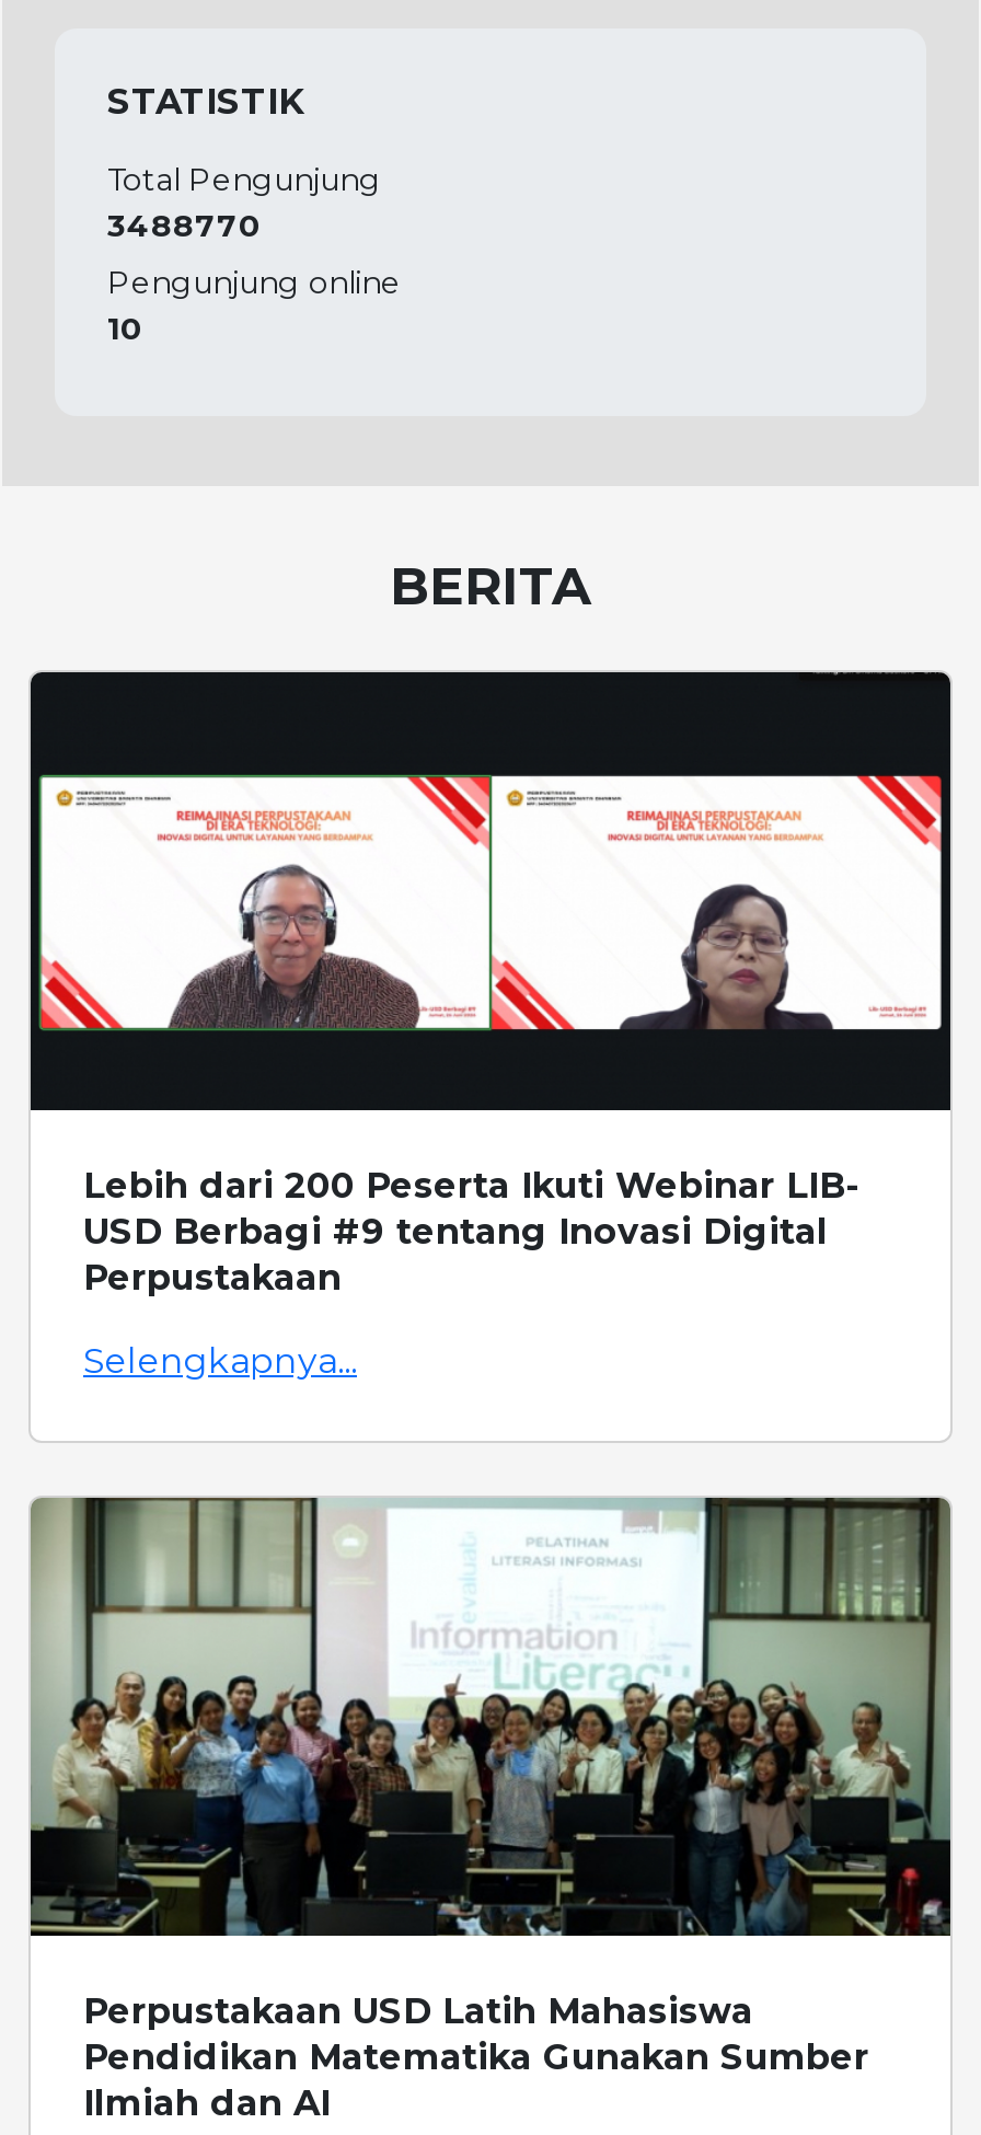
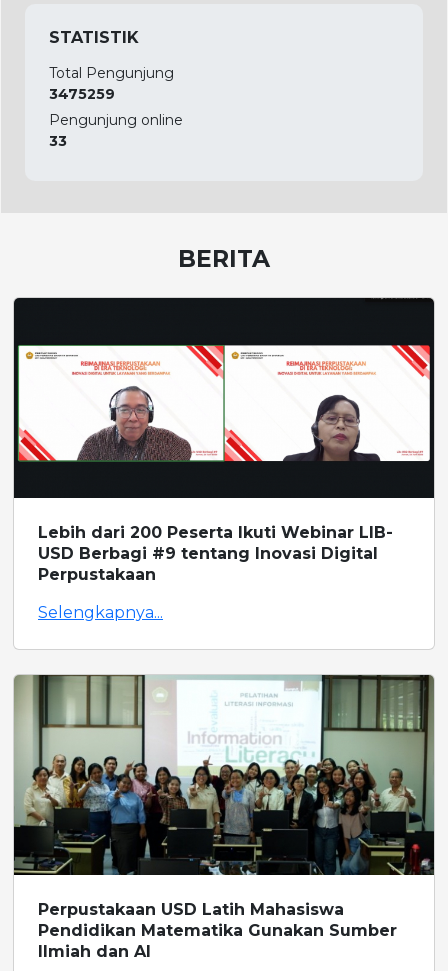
- 3488770
+ 3475259

- 10
+ 33
